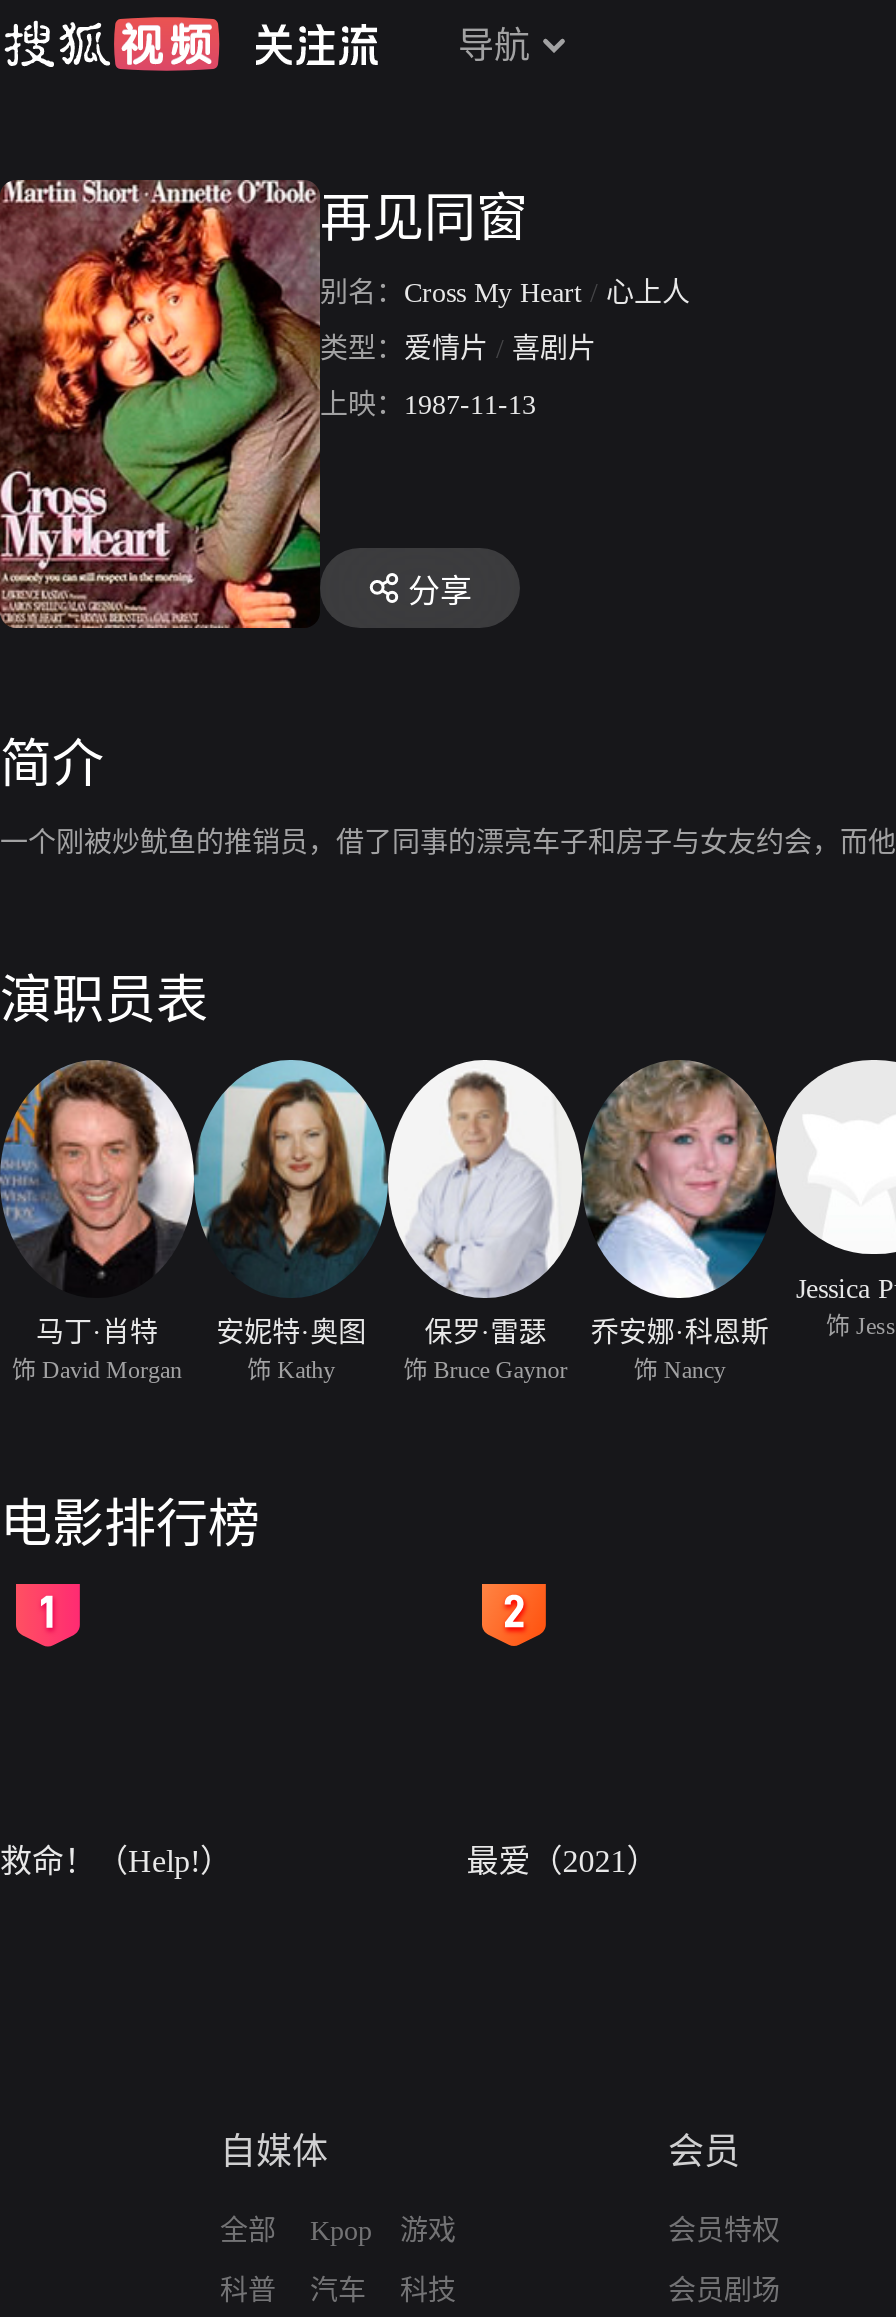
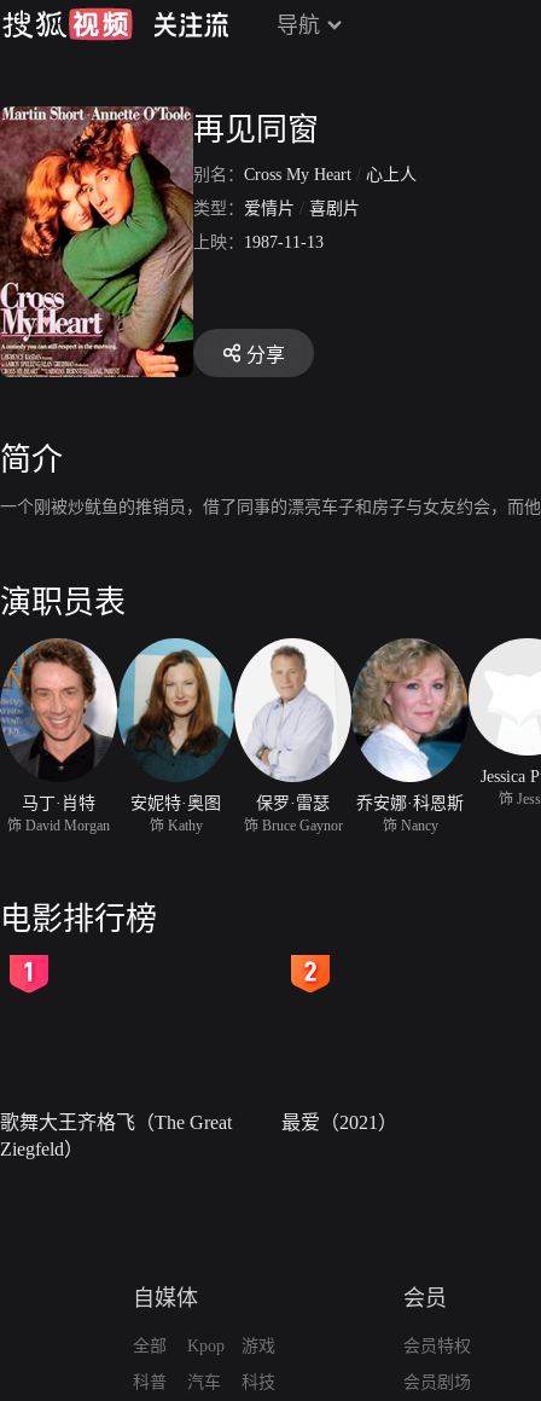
- 救命！（Help!）
+ 歌舞大王齐格飞（The Great
+ Ziegfeld）
